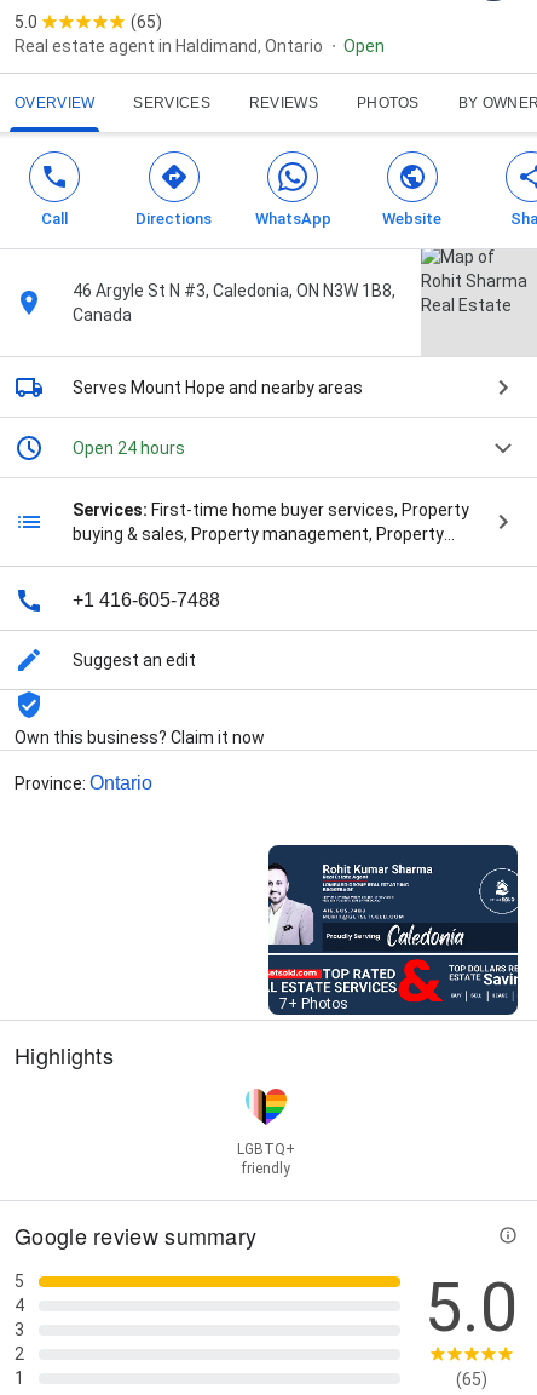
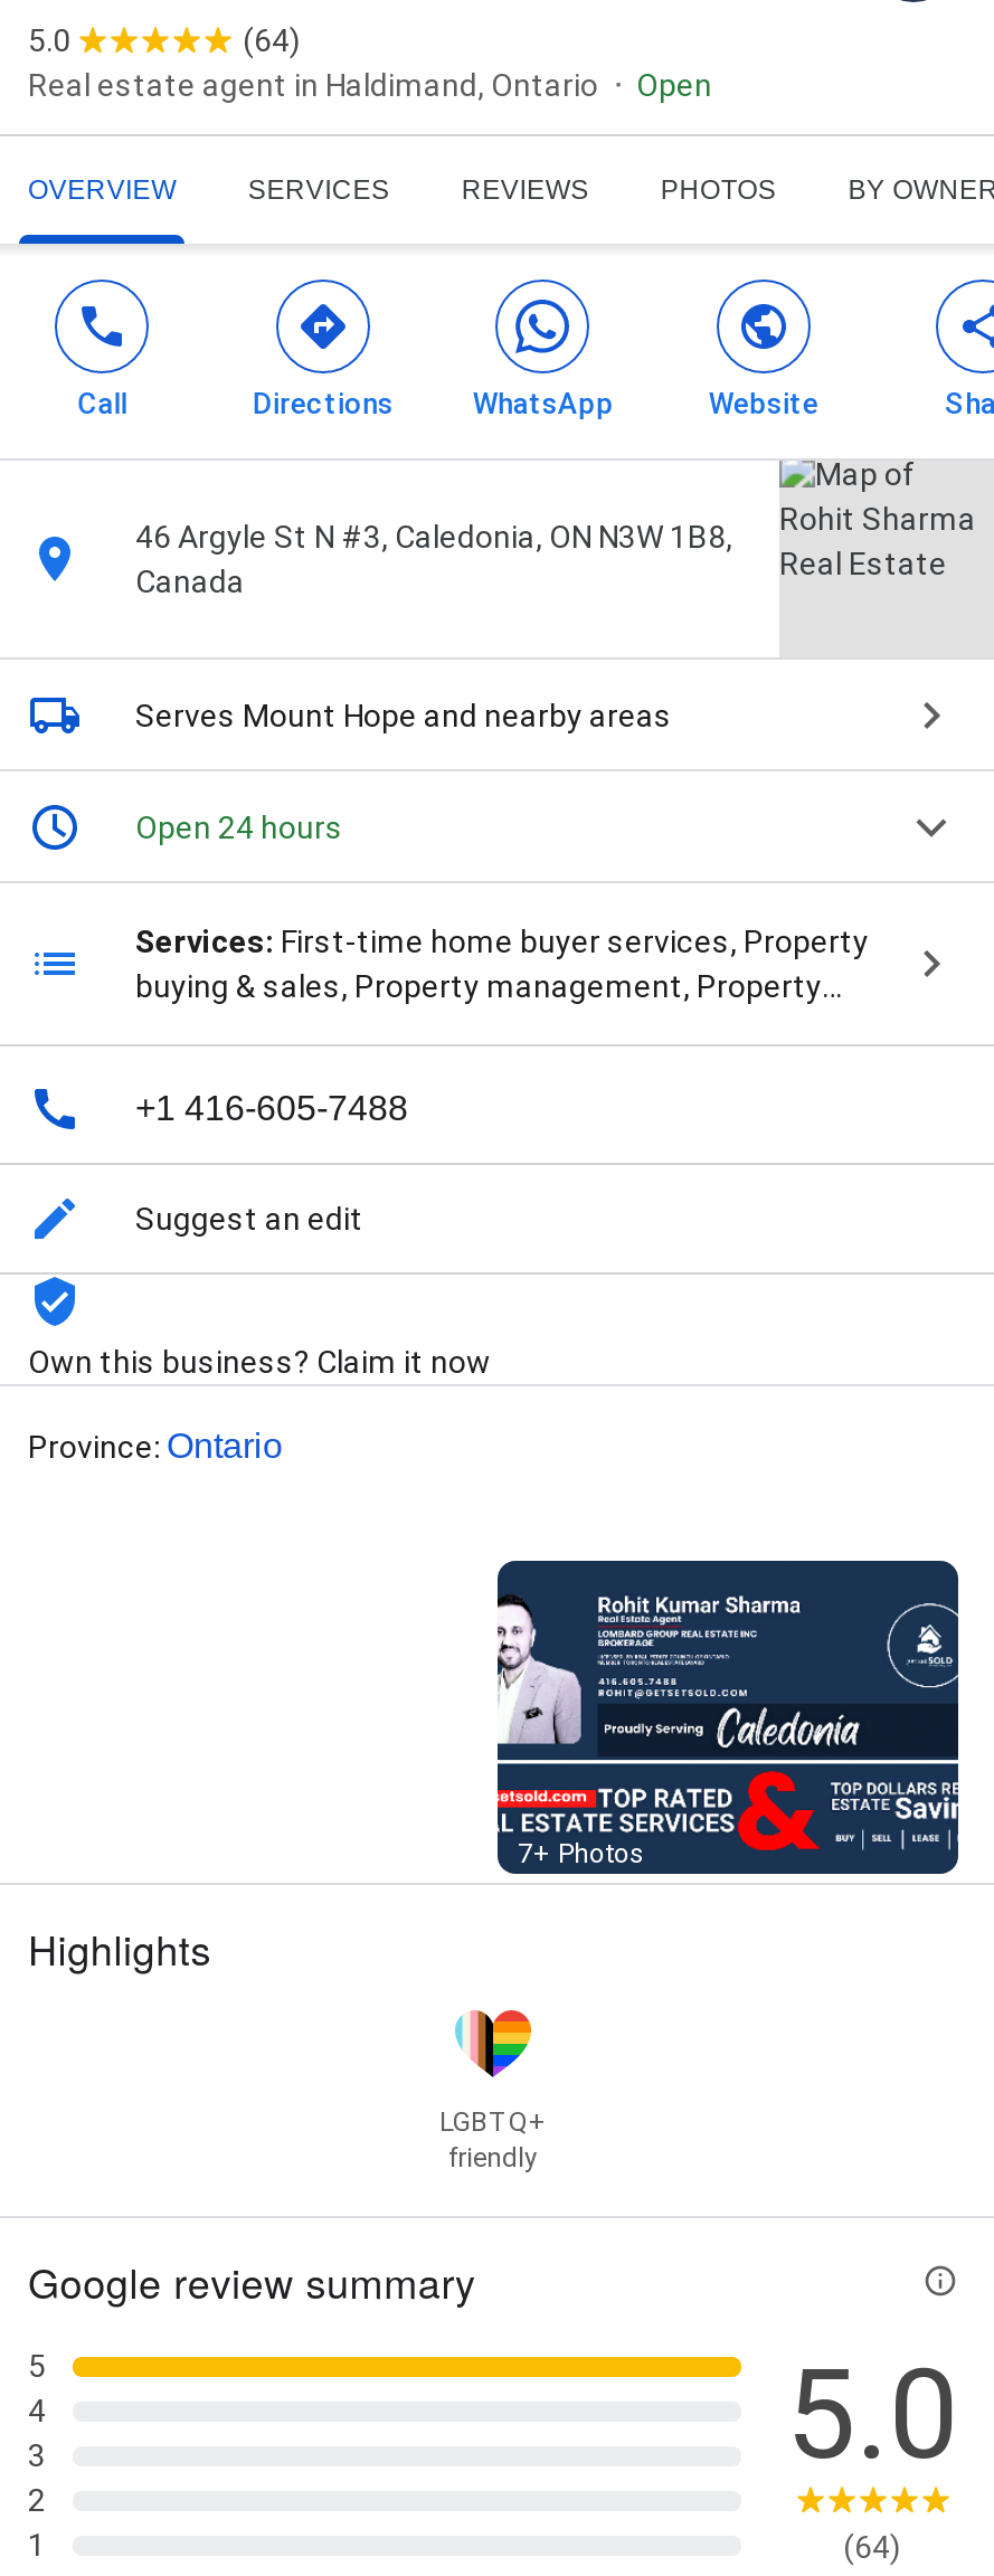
- (65)
+ (64)

- (65)
+ (64)
